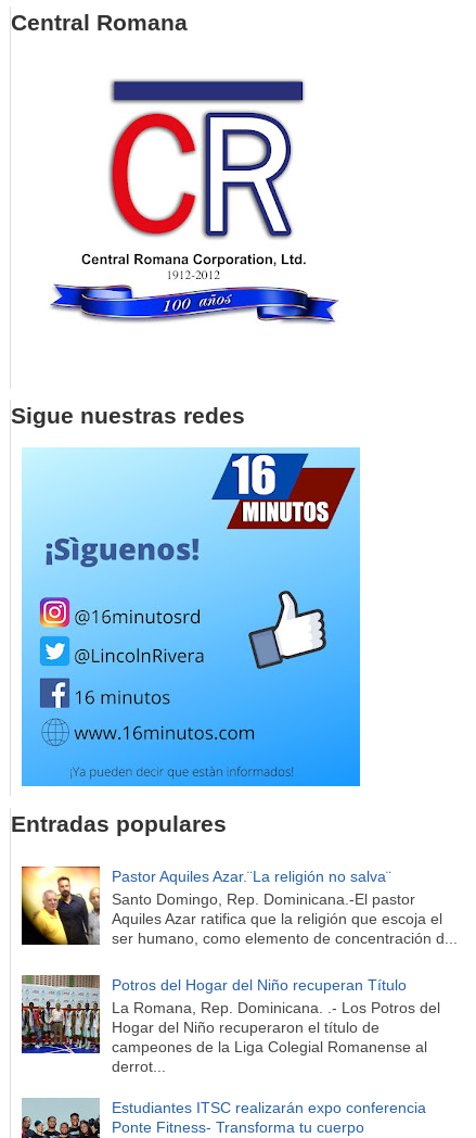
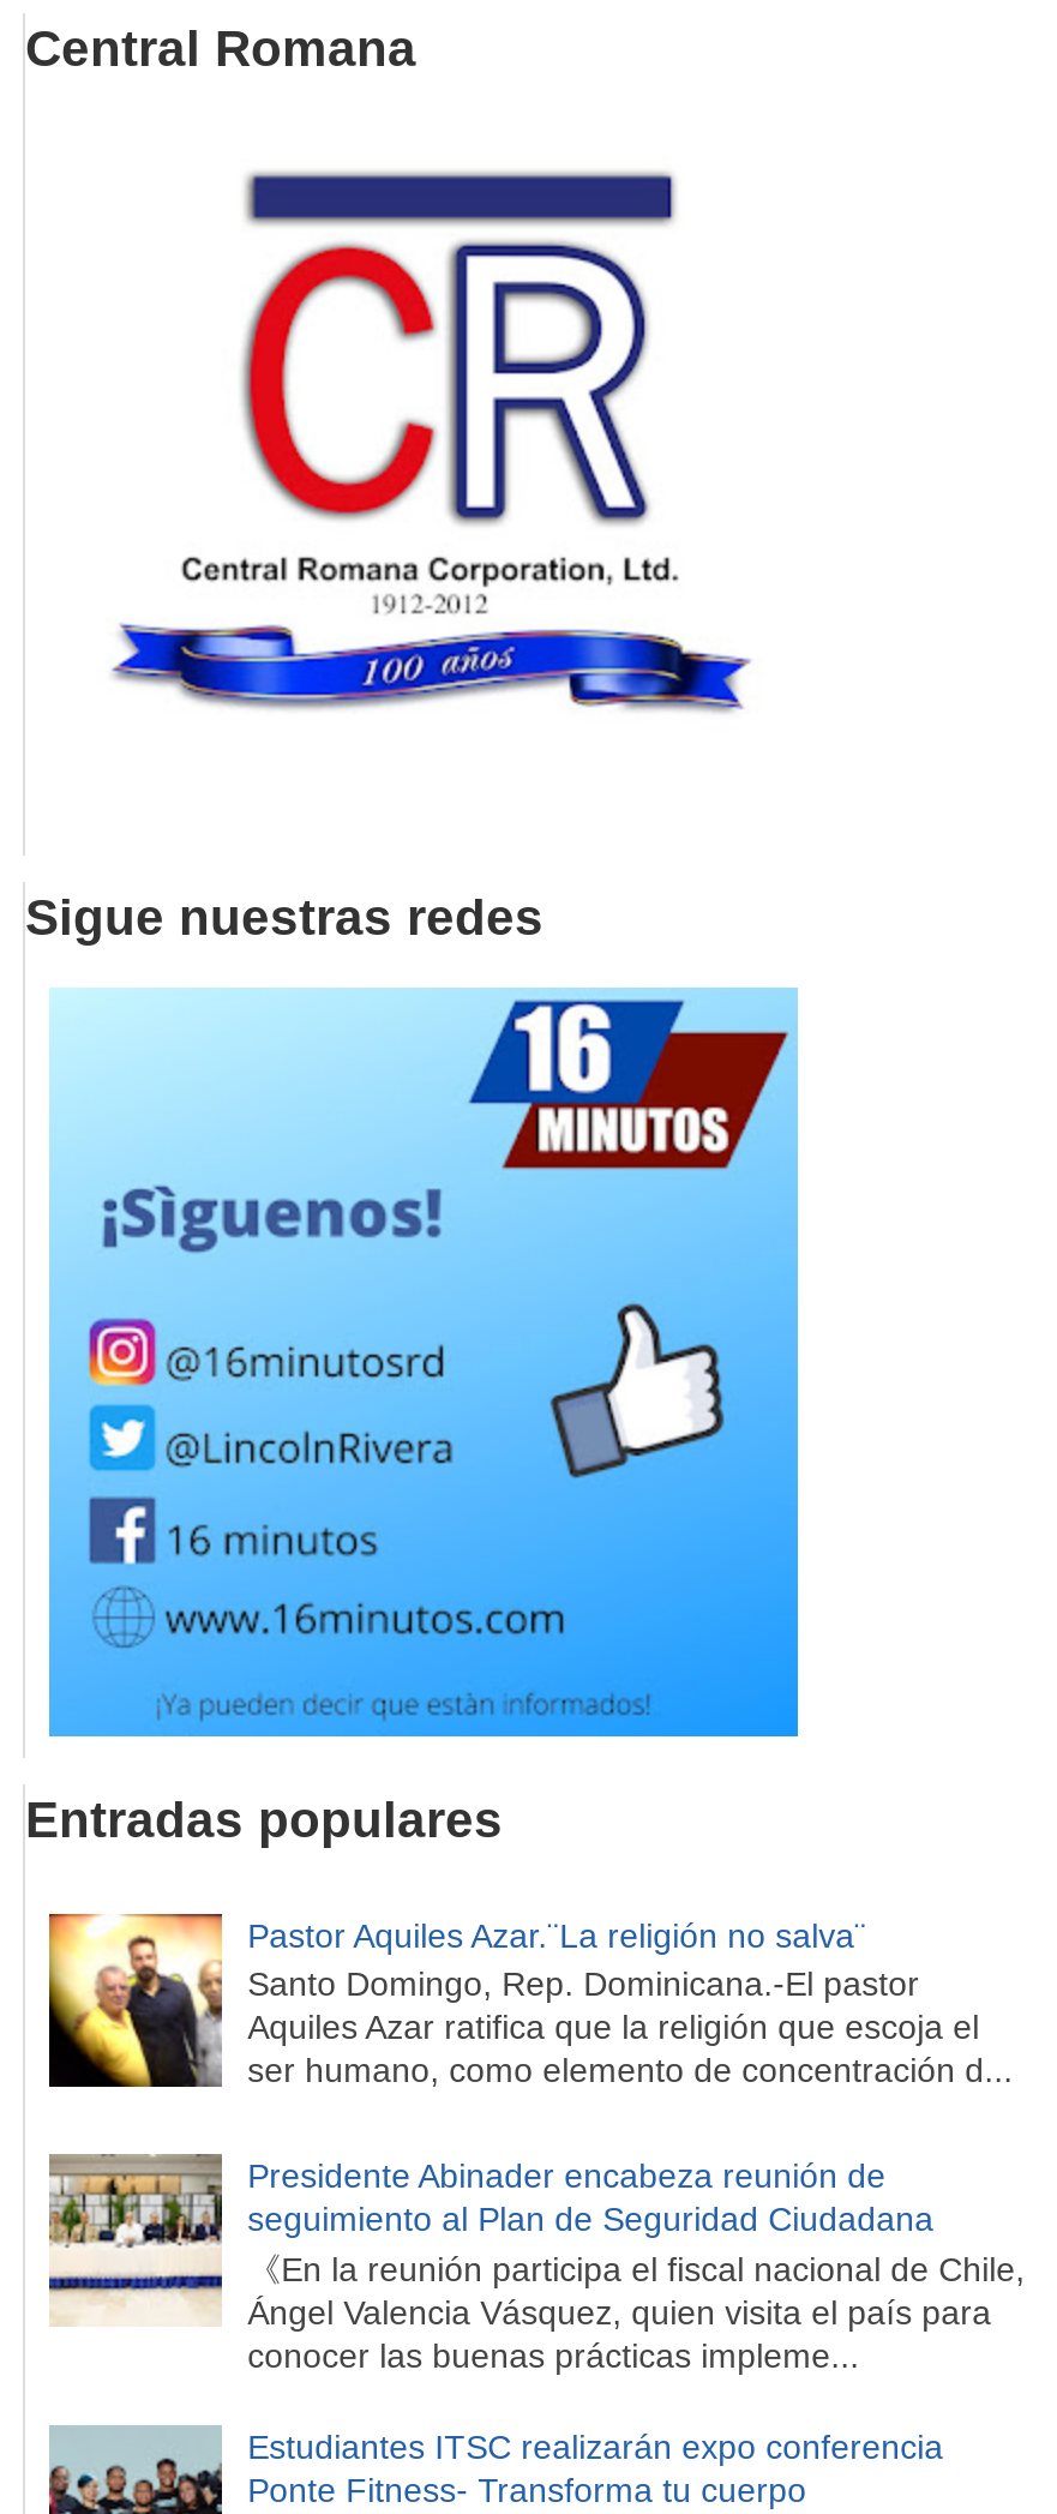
- [image]
- Potros del Hogar del Niño recuperan Título
- La Romana, Rep. Dominicana. .- Los Potros del
- Hogar del Niño recuperaron el título de
- campeones de la Liga Colegial Romanense al
- derrot...
+ [image]
+ Presidente Abinader encabeza reunión de
+ seguimiento al Plan de Seguridad Ciudadana
+ 《En la reunión participa el fiscal nacional de Chile,
+ Ángel Valencia Vásquez, quien visita el país para
+ conocer las buenas prácticas impleme...
